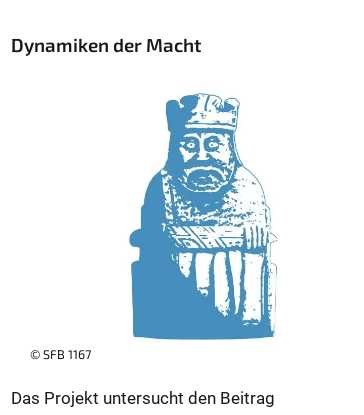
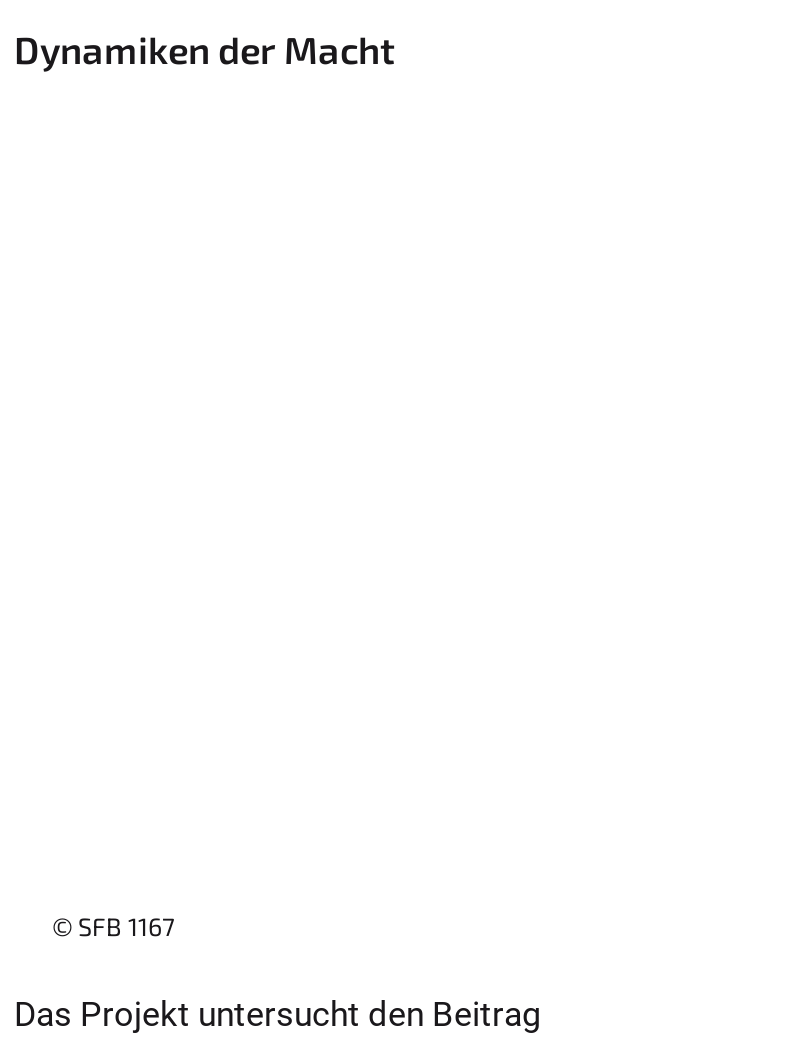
- [image]
